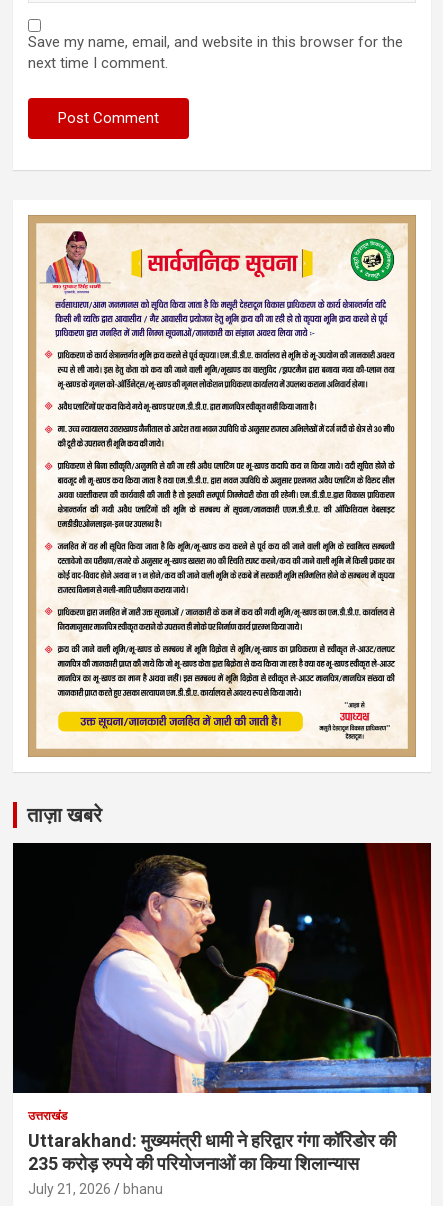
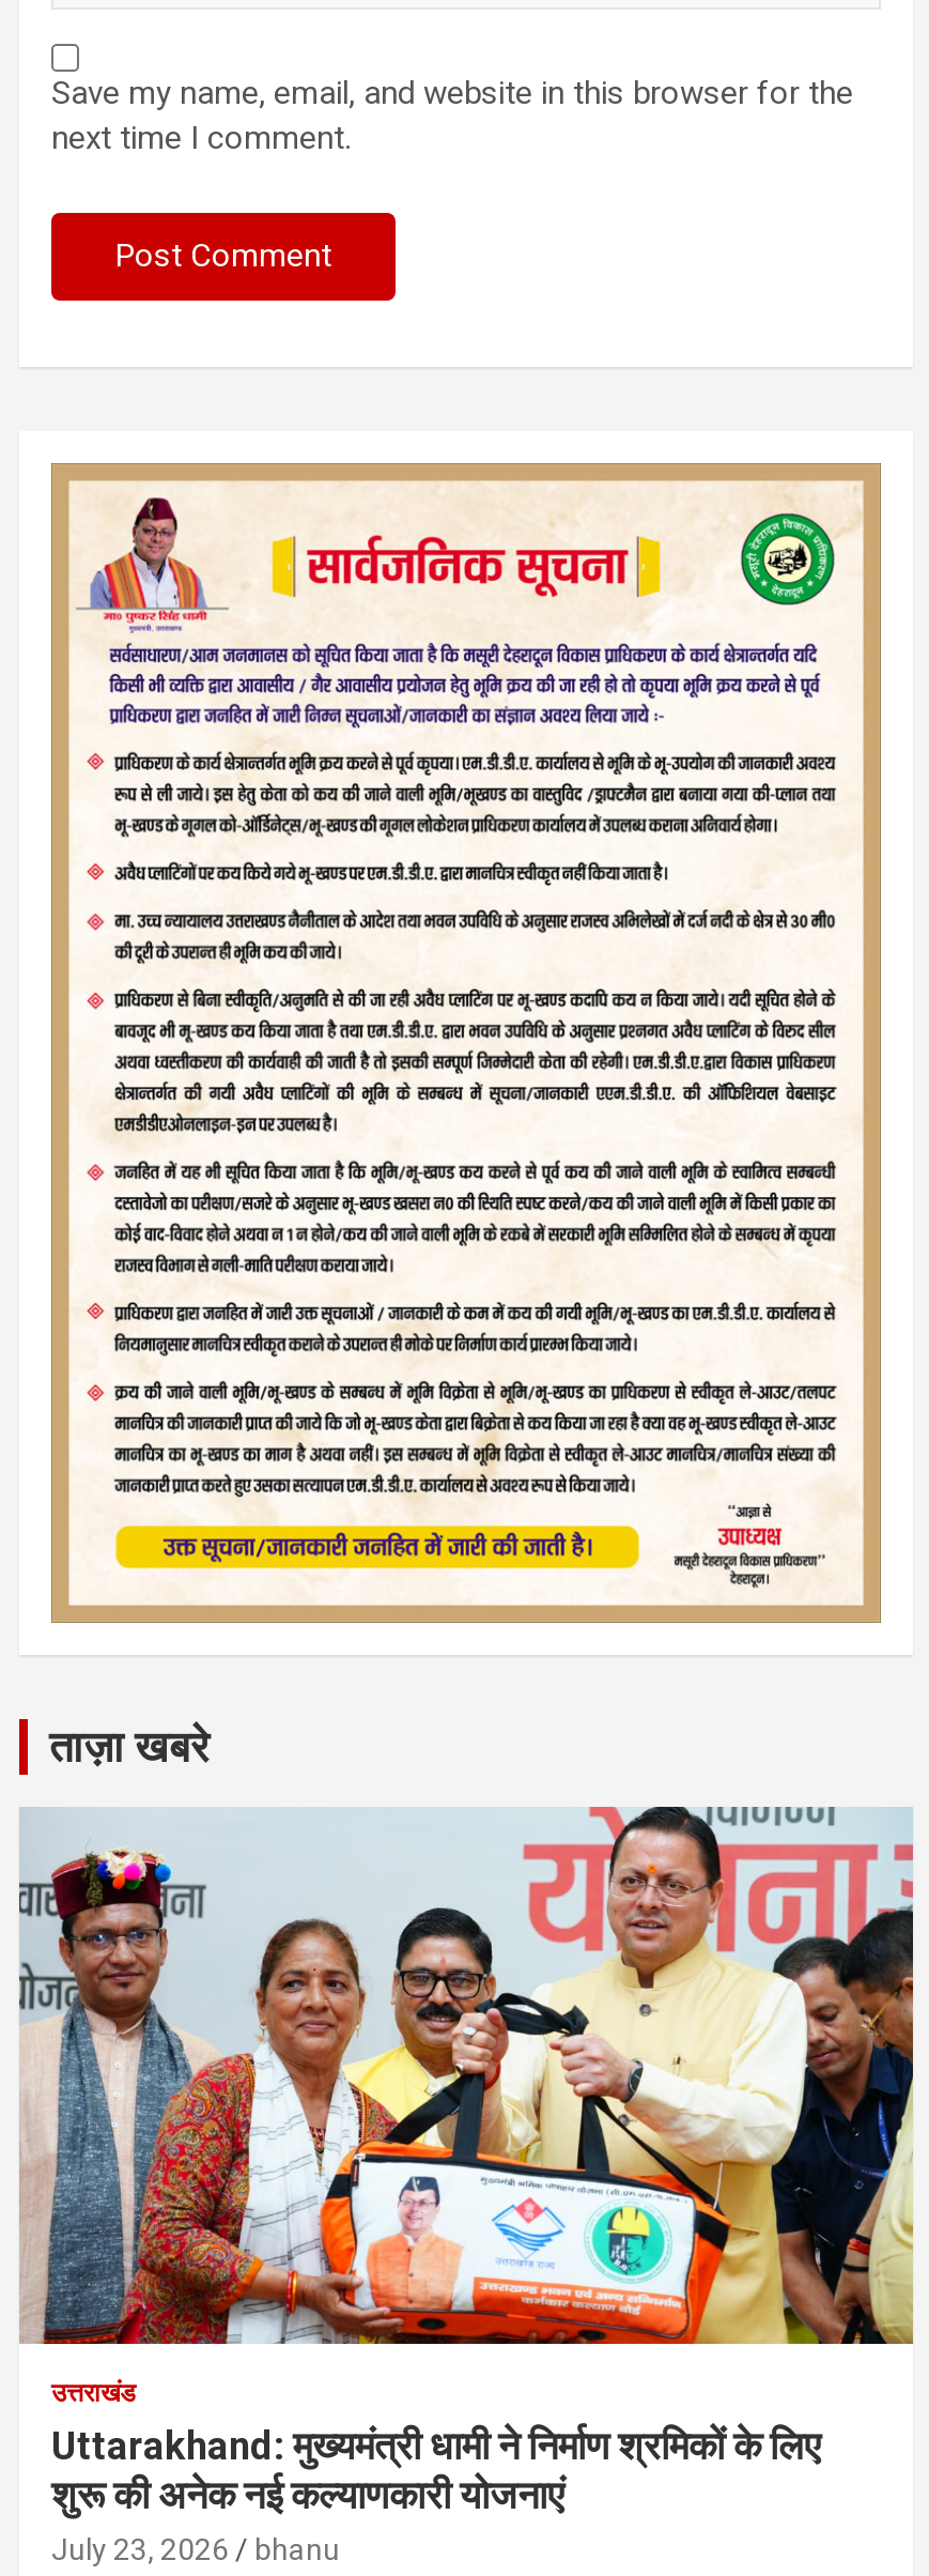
- [image]
- Uttarakhand: मुख्यमंत्री धामी ने हरिद्वार गंगा कॉरिडोर की
- 235 करोड़ रुपये की परियोजनाओं का किया शिलान्यास
- July 21, 2026
+ [image]
+ Uttarakhand: मुख्यमंत्री धामी ने निर्माण श्रमिकों के लिए
+ शुरू की अनेक नई कल्याणकारी योजनाएं
+ July 23, 2026
